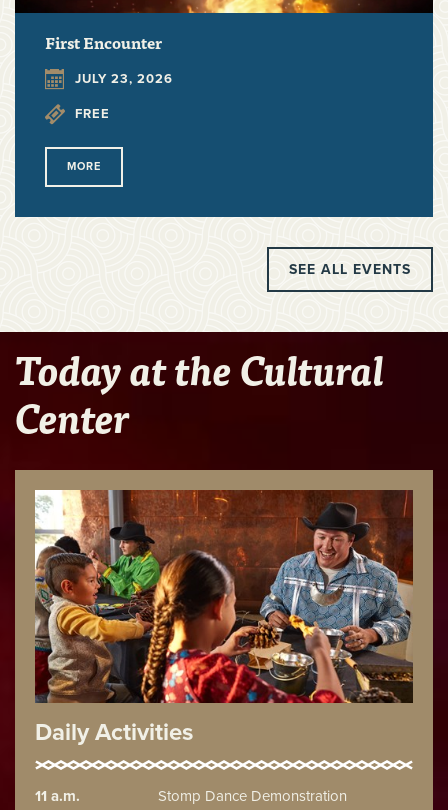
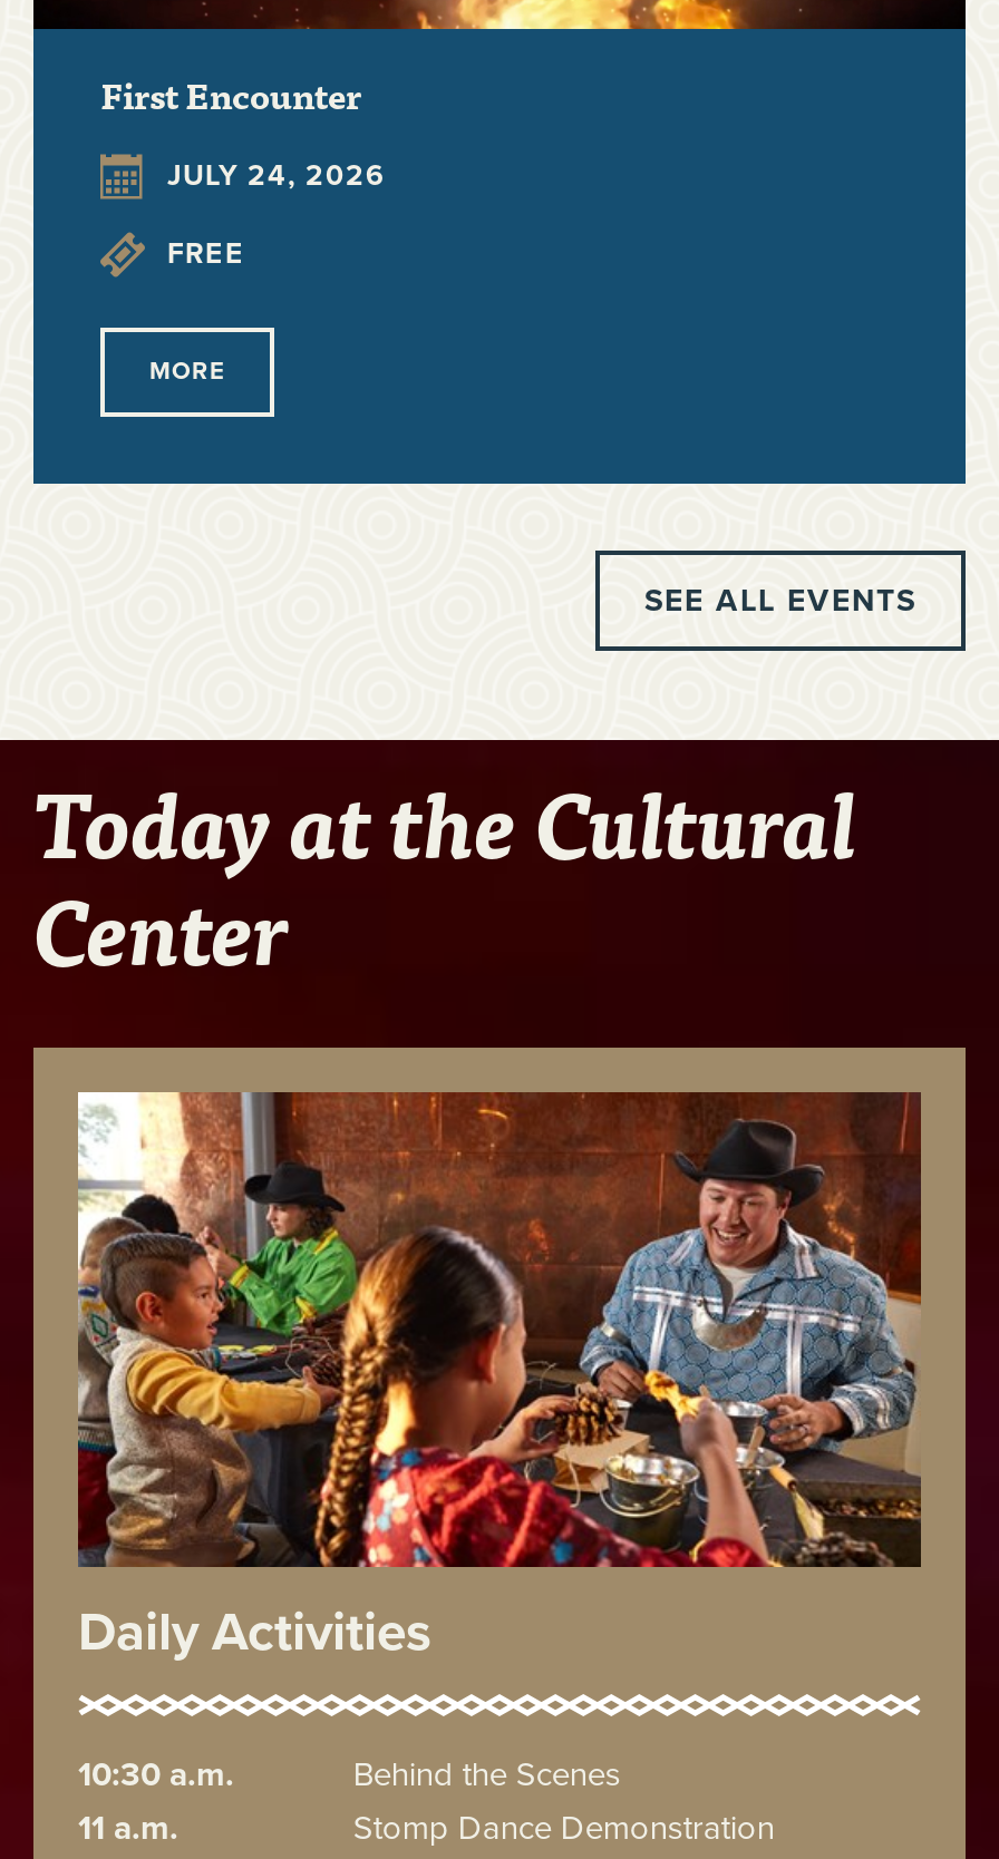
- JULY 23, 2026
+ JULY 24, 2026

+ 10:30 a.m.
+ Behind the Scenes
